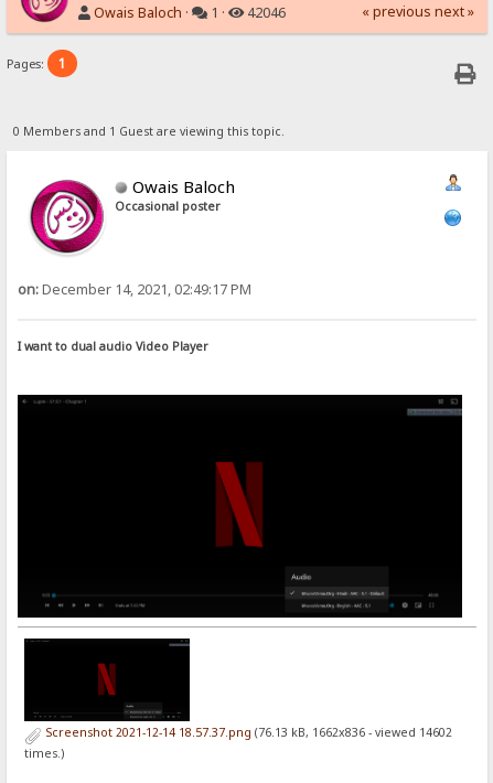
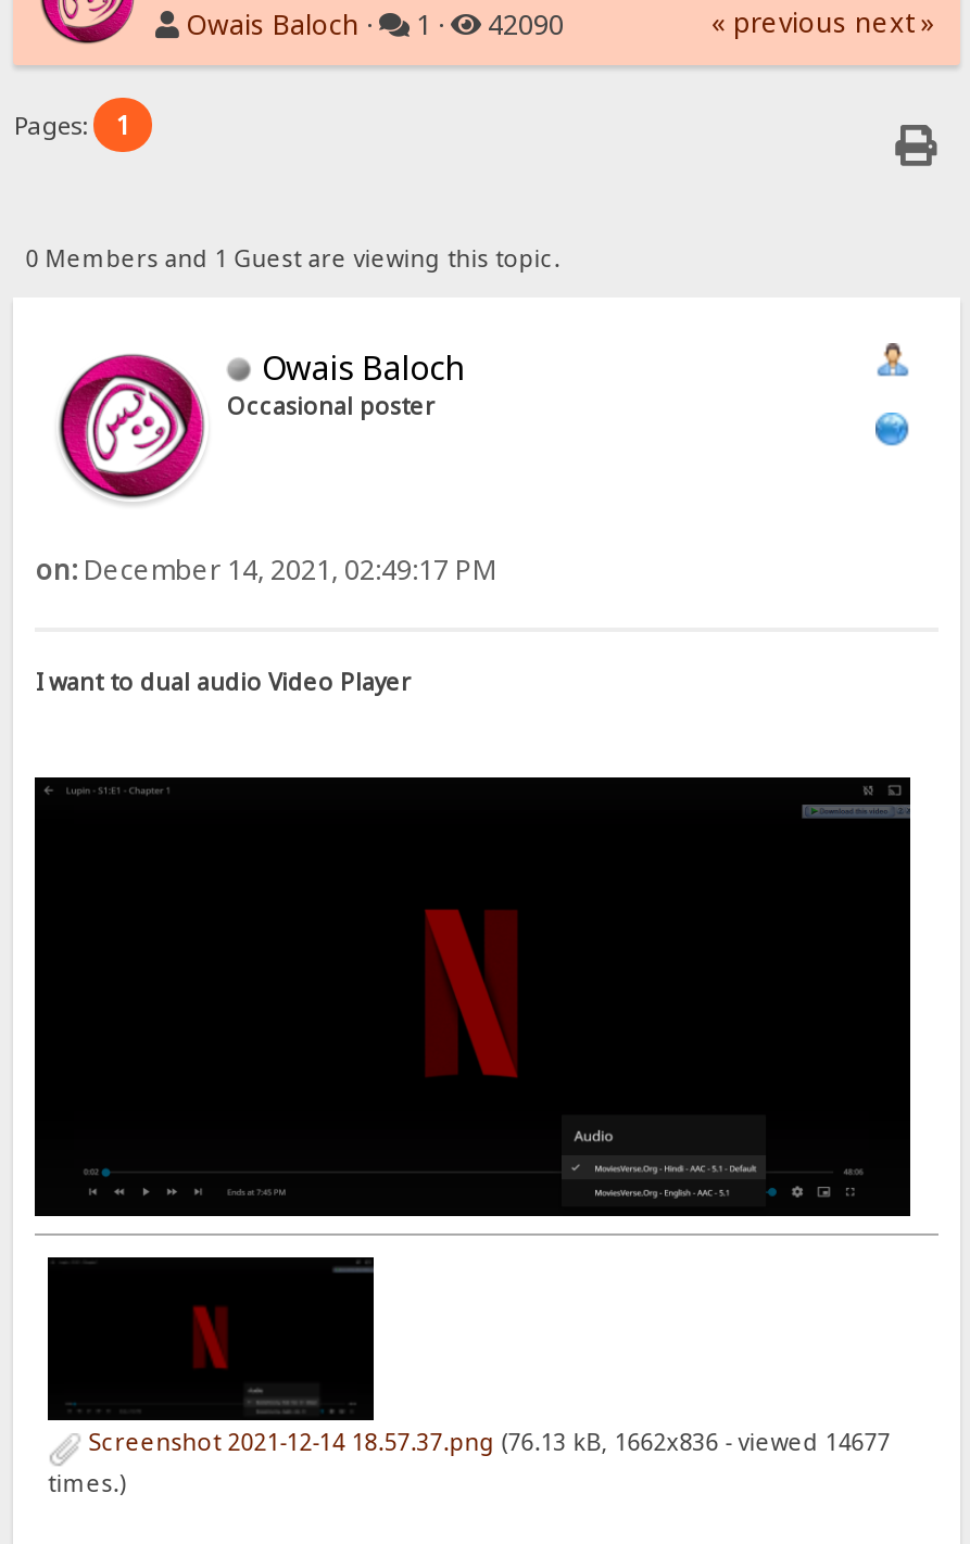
- Owais Baloch · 1 · 42046
+ Owais Baloch · 1 · 42090

- Screenshot 2021-12-14 18.57.37.png (76.13 kB, 1662x836 - viewed 14602
+ Screenshot 2021-12-14 18.57.37.png (76.13 kB, 1662x836 - viewed 14677
